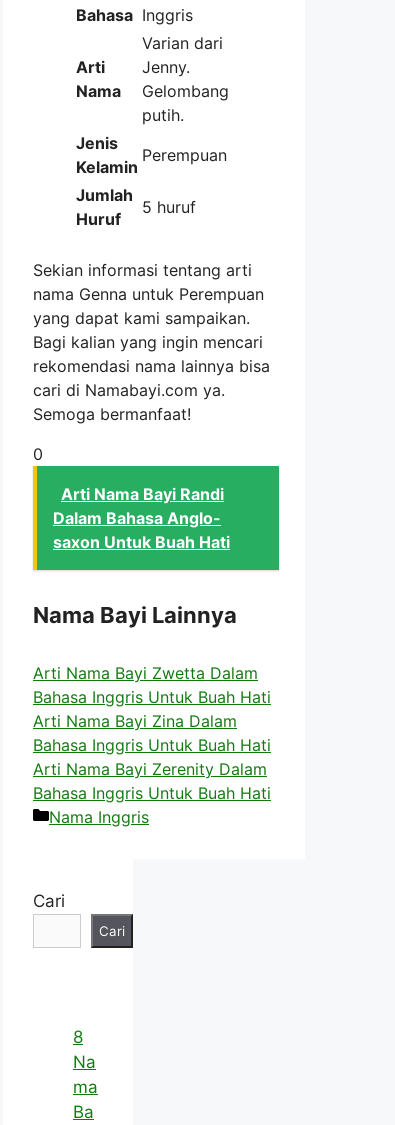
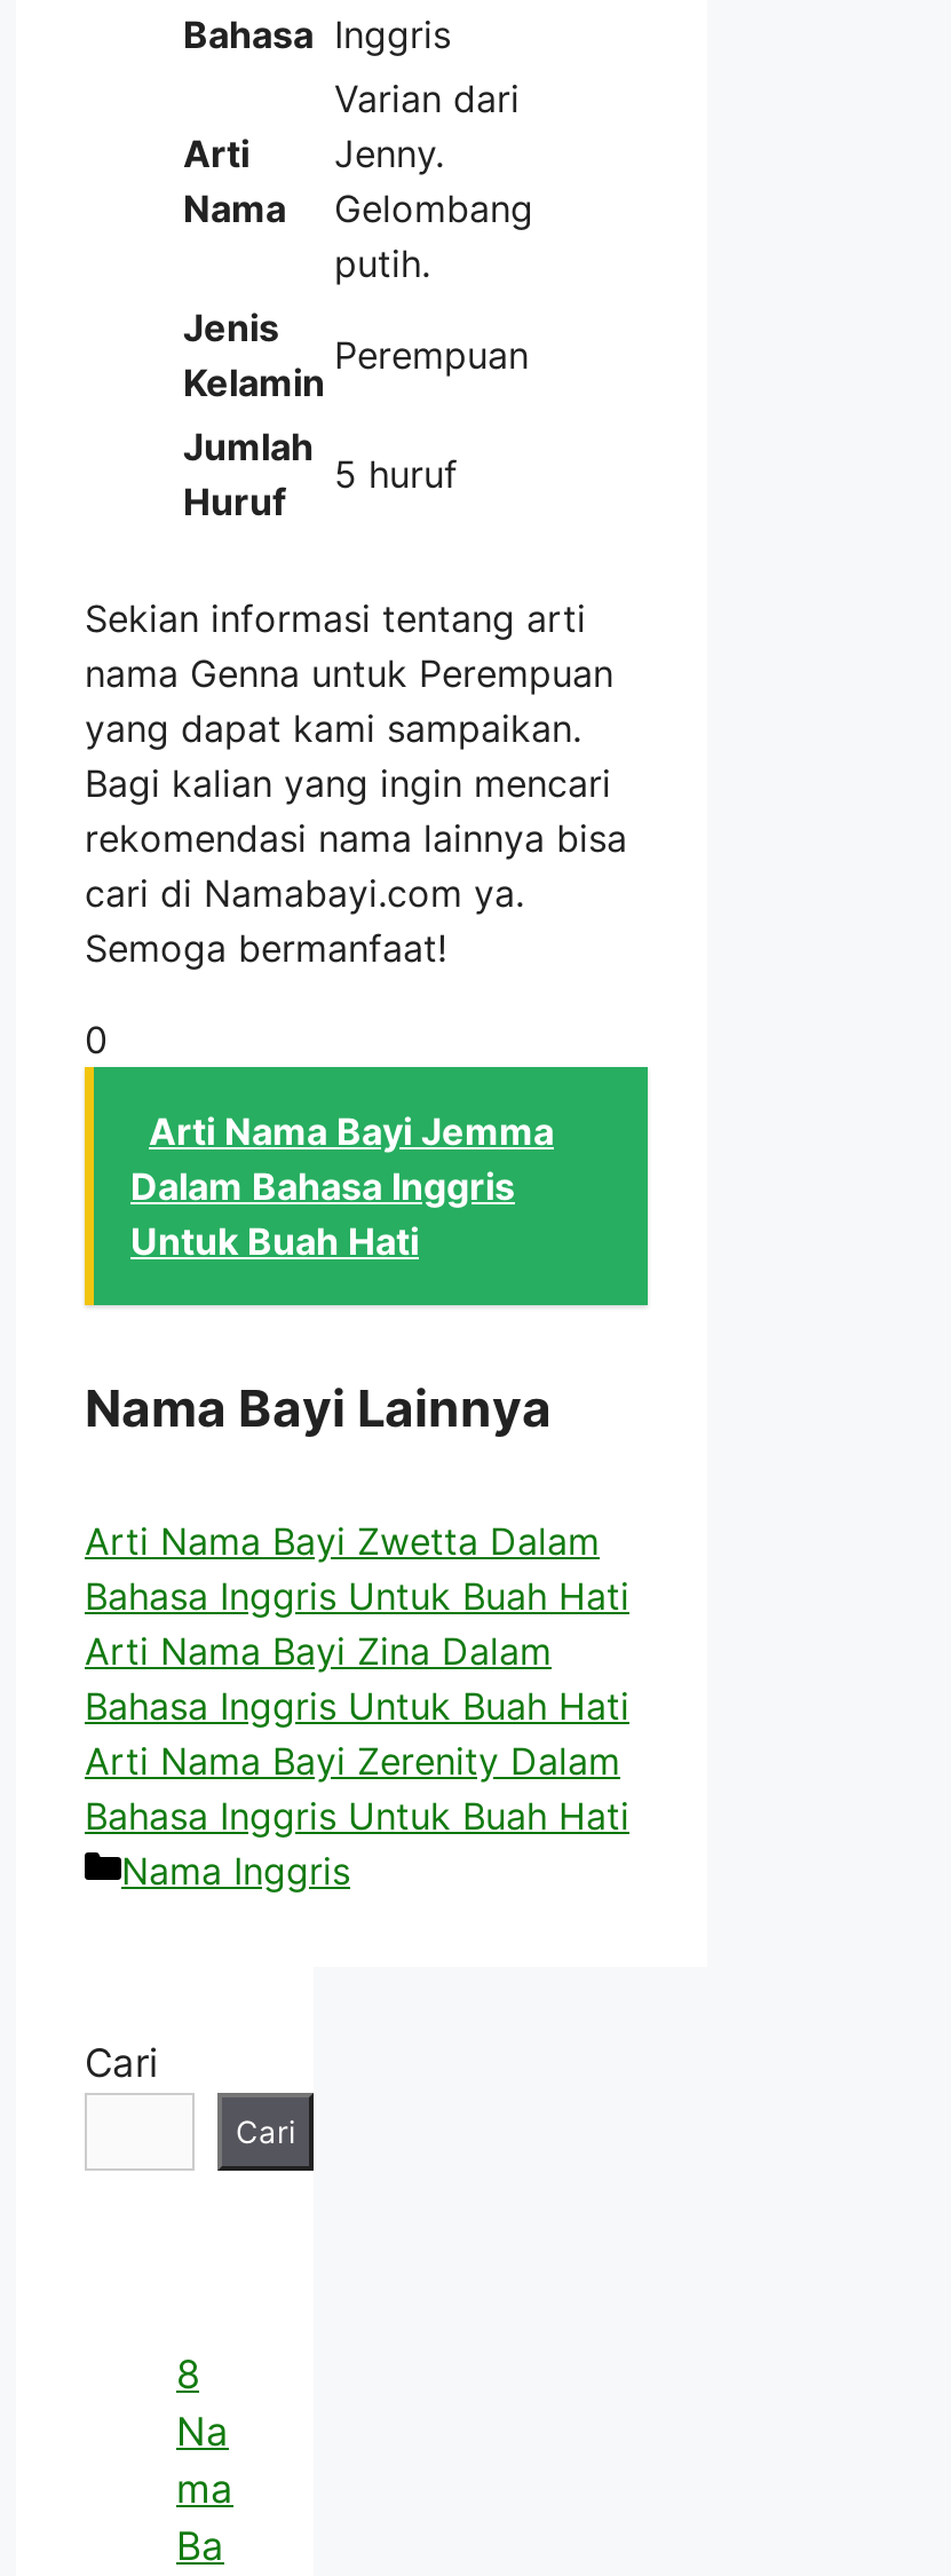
- Arti Nama Bayi Randi
- Dalam Bahasa Anglo-
- saxon Untuk Buah Hati
+ Arti Nama Bayi Jemma
+ Dalam Bahasa Inggris
+ Untuk Buah Hati
